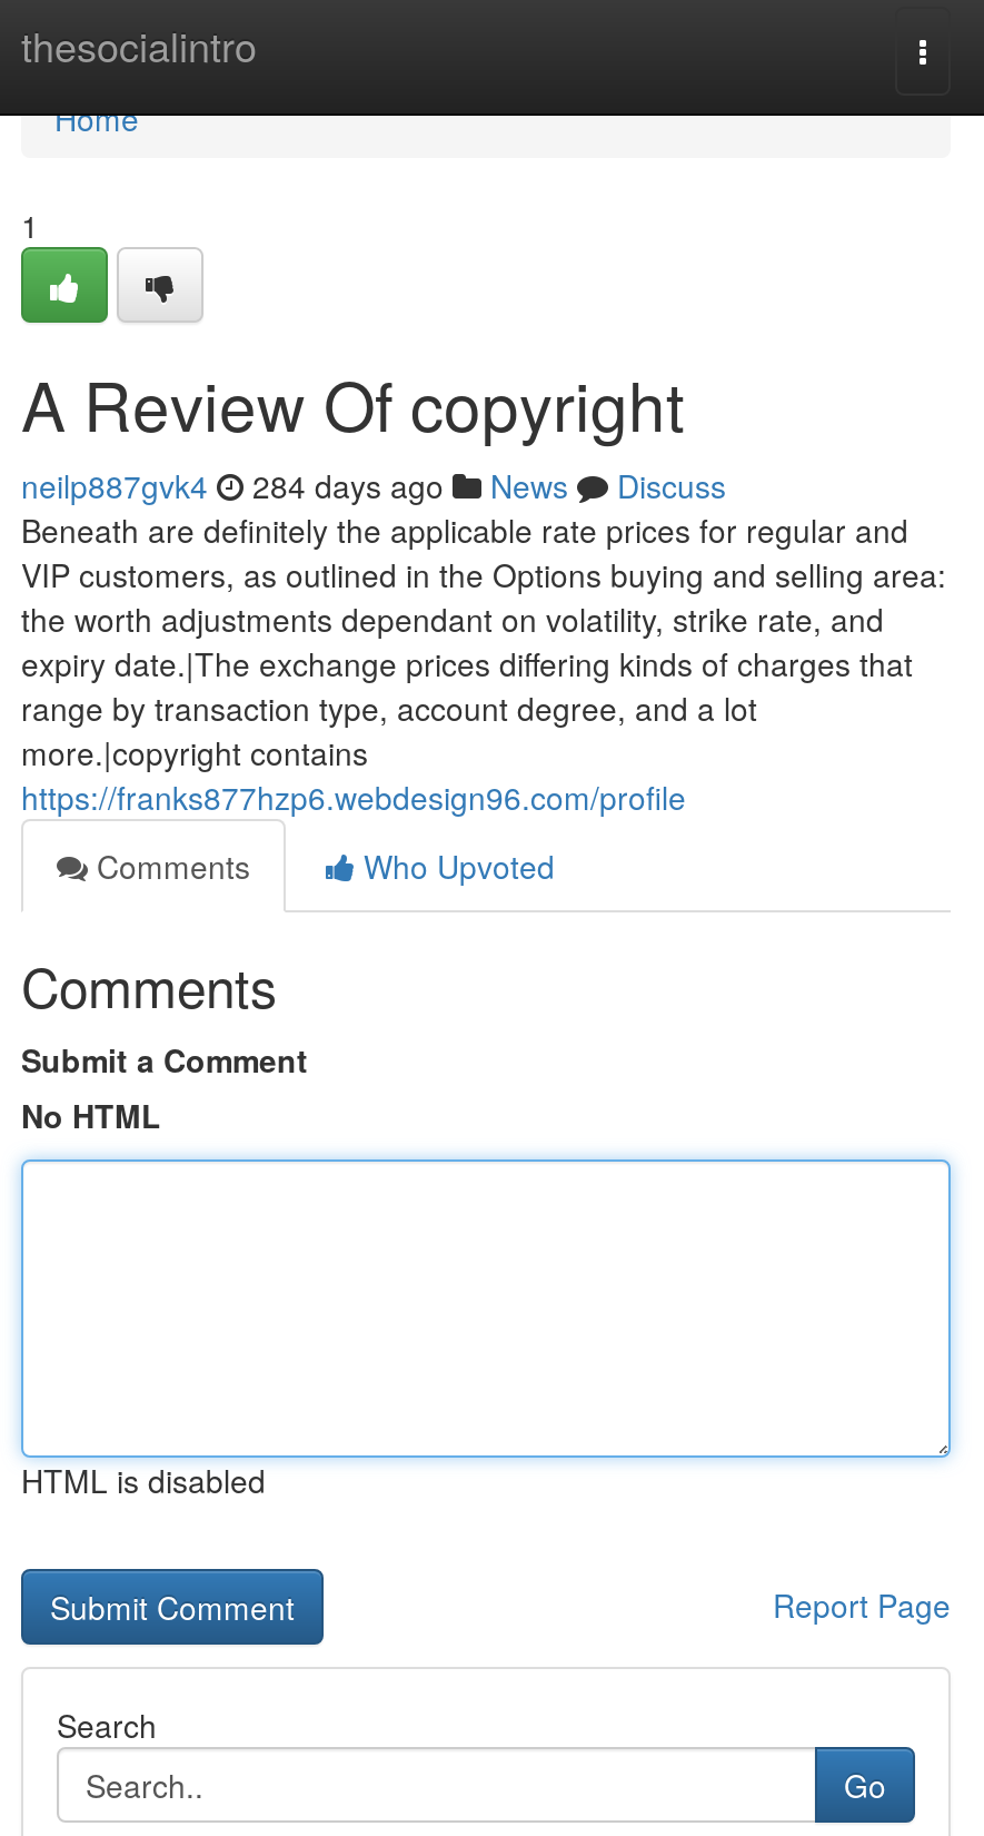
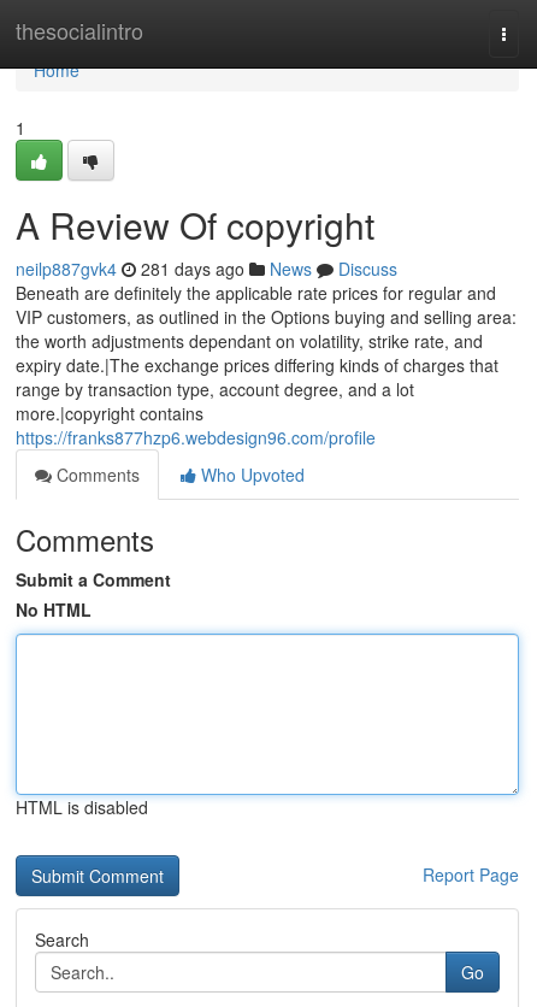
- neilp887gvk4 284 days ago News Discuss
+ neilp887gvk4 281 days ago News Discuss
